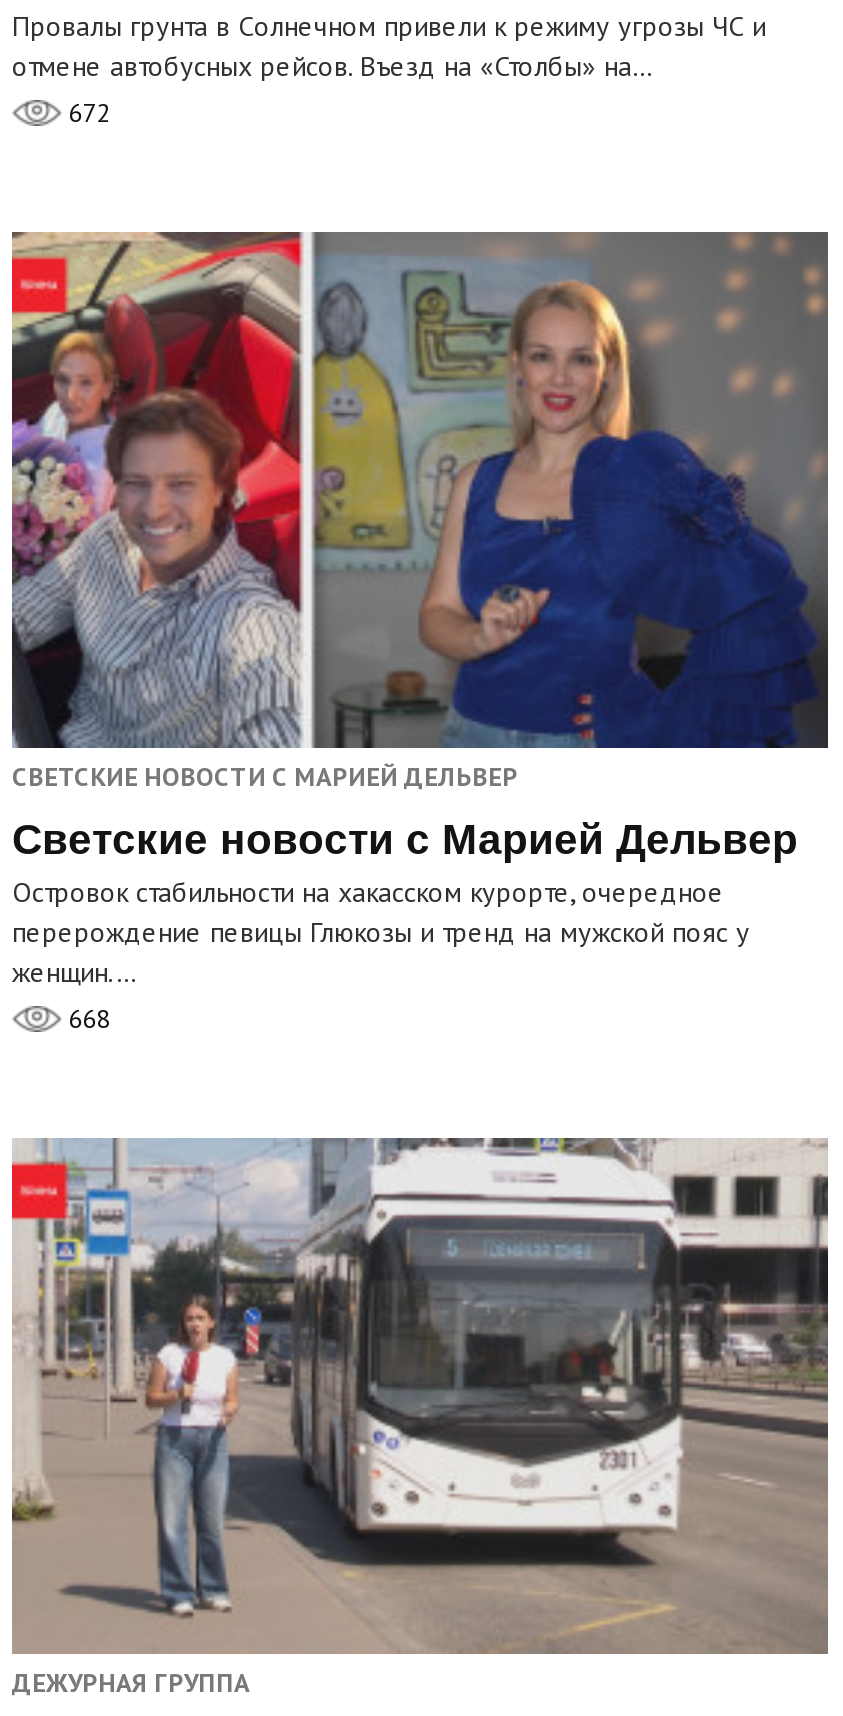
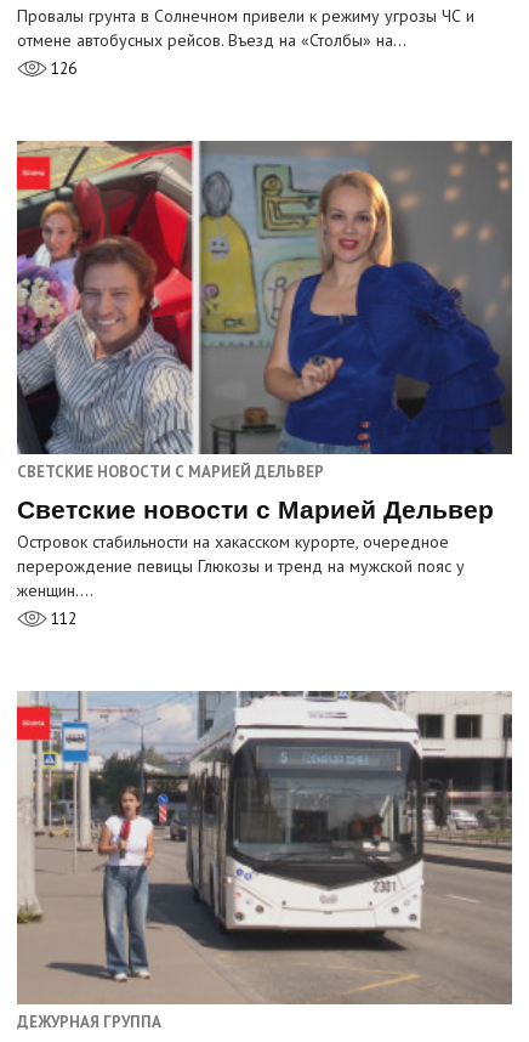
- 672
+ 126

- 668
+ 112
